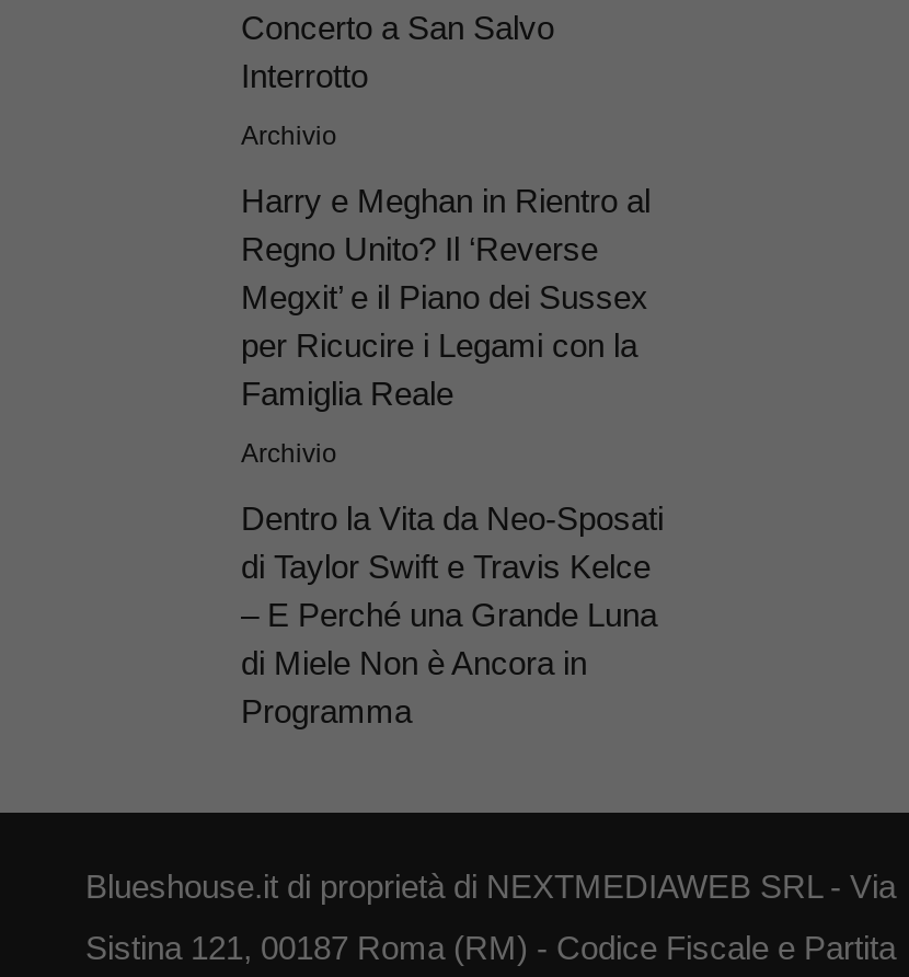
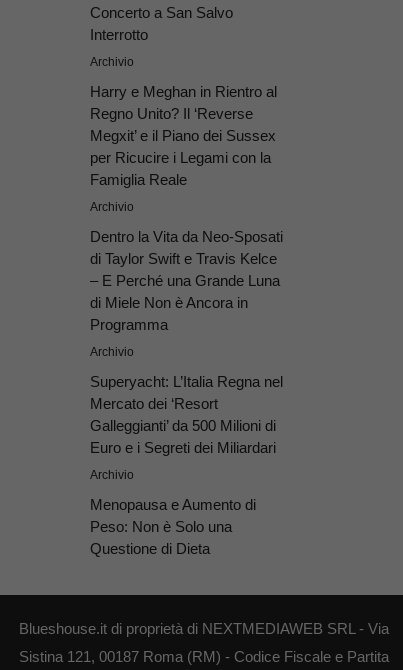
+ Archivio
+ Superyacht: L’Italia Regna nel
+ Mercato dei ‘Resort
+ Galleggianti’ da 500 Milioni di
+ Euro e i Segreti dei Miliardari
+ Archivio
+ Menopausa e Aumento di
+ Peso: Non è Solo una
+ Questione di Dieta
